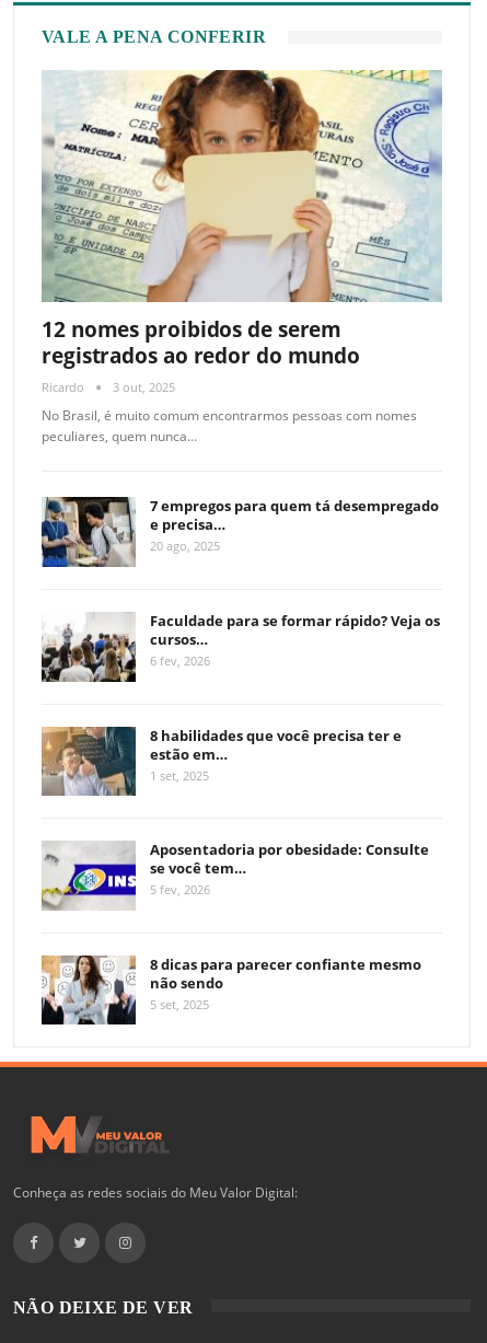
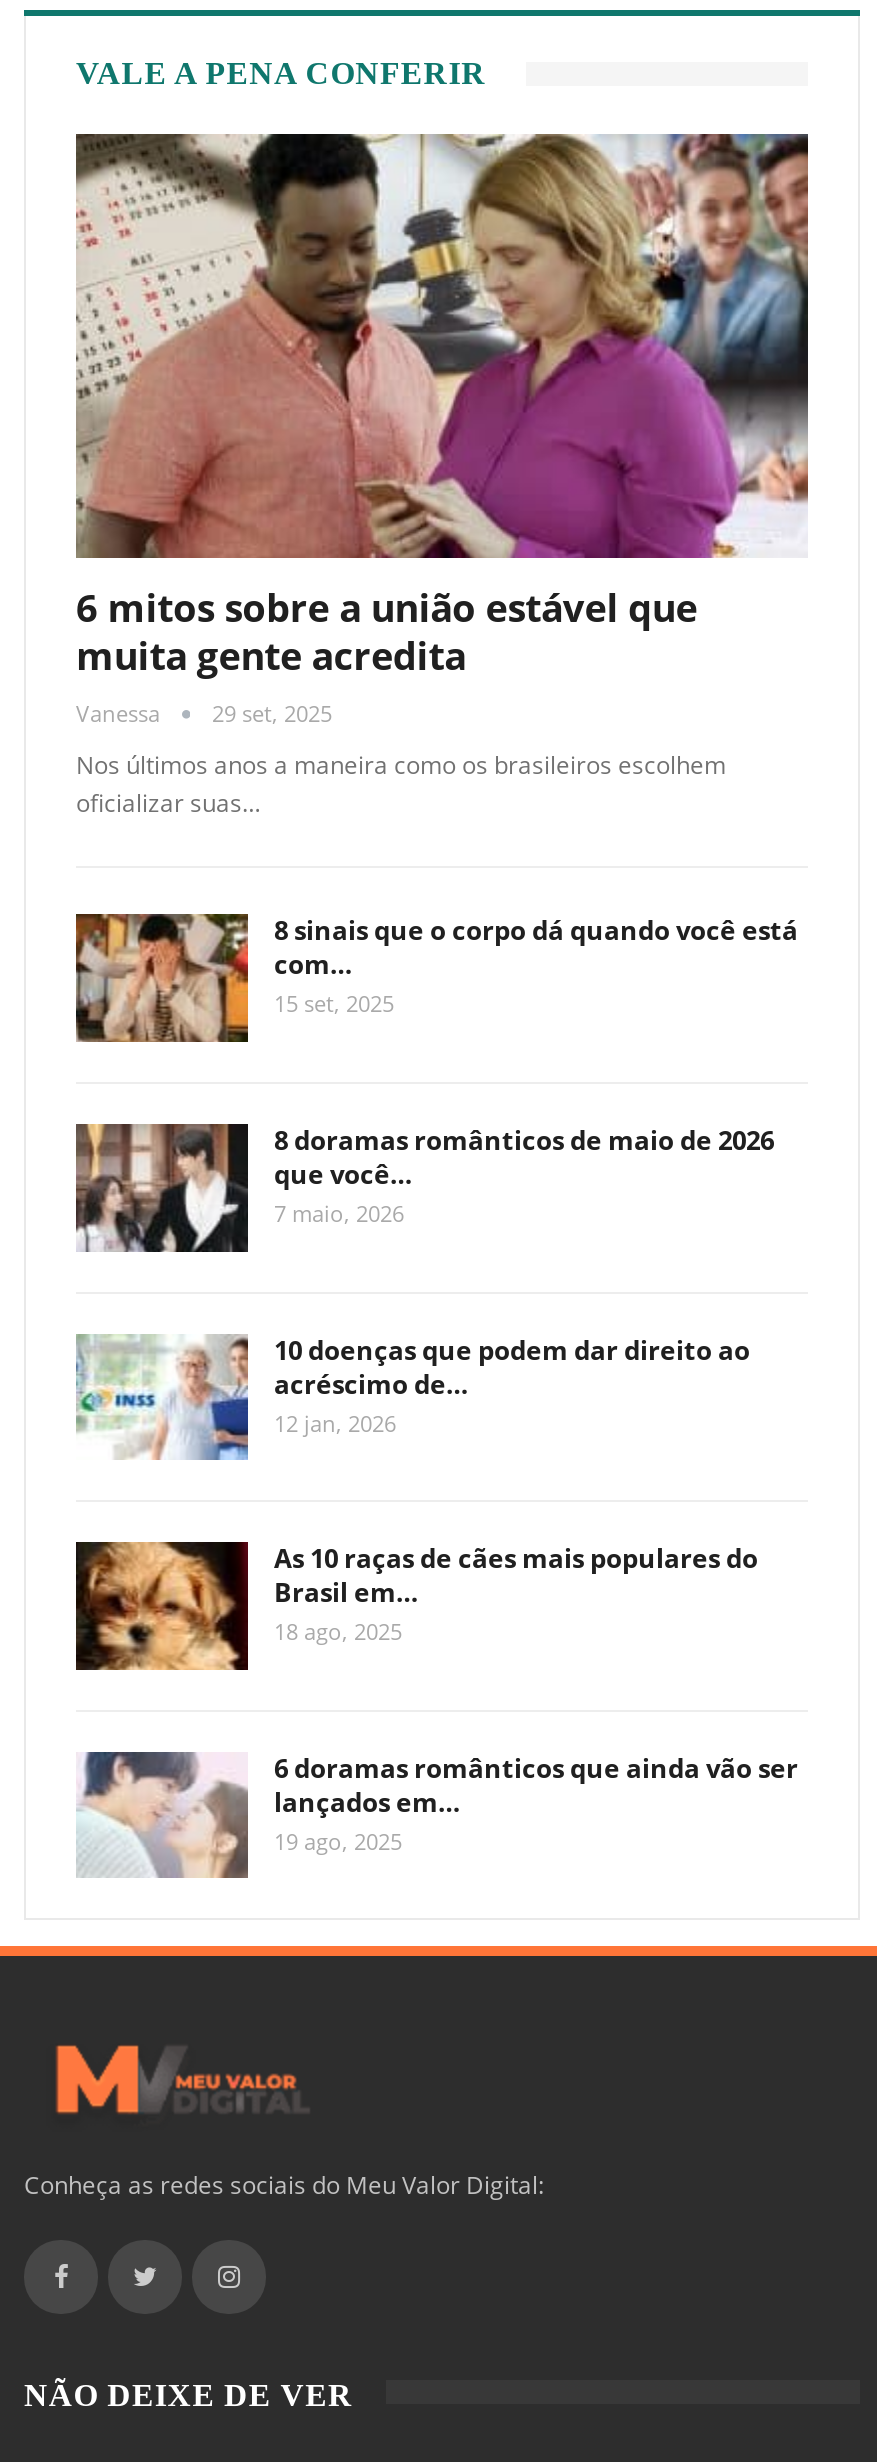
- [image]
- 12 nomes proibidos de serem
- registrados ao redor do mundo
- Ricardo
- 3 out, 2025
+ [image]
+ 6 mitos sobre a união estável que
+ muita gente acredita
+ Vanessa
+ 29 set, 2025

- No Brasil, é muito comum encontrarmos pessoas com nomes
- peculiares, quem nunca…
+ Nos últimos anos a maneira como os brasileiros escolhem
+ oficializar suas…

- [image]
- 7 empregos para quem tá desempregado
- e precisa…
- 20 ago, 2025
+ [image]
+ 8 sinais que o corpo dá quando você está
+ com…
+ 15 set, 2025

- [image]
- Faculdade para se formar rápido? Veja os
- cursos…
- 6 fev, 2026
+ [image]
+ 8 doramas românticos de maio de 2026
+ que você…
+ 7 maio, 2026

- [image]
- 8 habilidades que você precisa ter e
- estão em…
- 1 set, 2025
+ [image]
+ 10 doenças que podem dar direito ao
+ acréscimo de…
+ 12 jan, 2026

- [image]
- Aposentadoria por obesidade: Consulte
- se você tem…
- 5 fev, 2026
+ [image]
+ As 10 raças de cães mais populares do
+ Brasil em…
+ 18 ago, 2025

- [image]
- 8 dicas para parecer confiante mesmo
- não sendo
- 5 set, 2025
+ [image]
+ 6 doramas românticos que ainda vão ser
+ lançados em…
+ 19 ago, 2025
